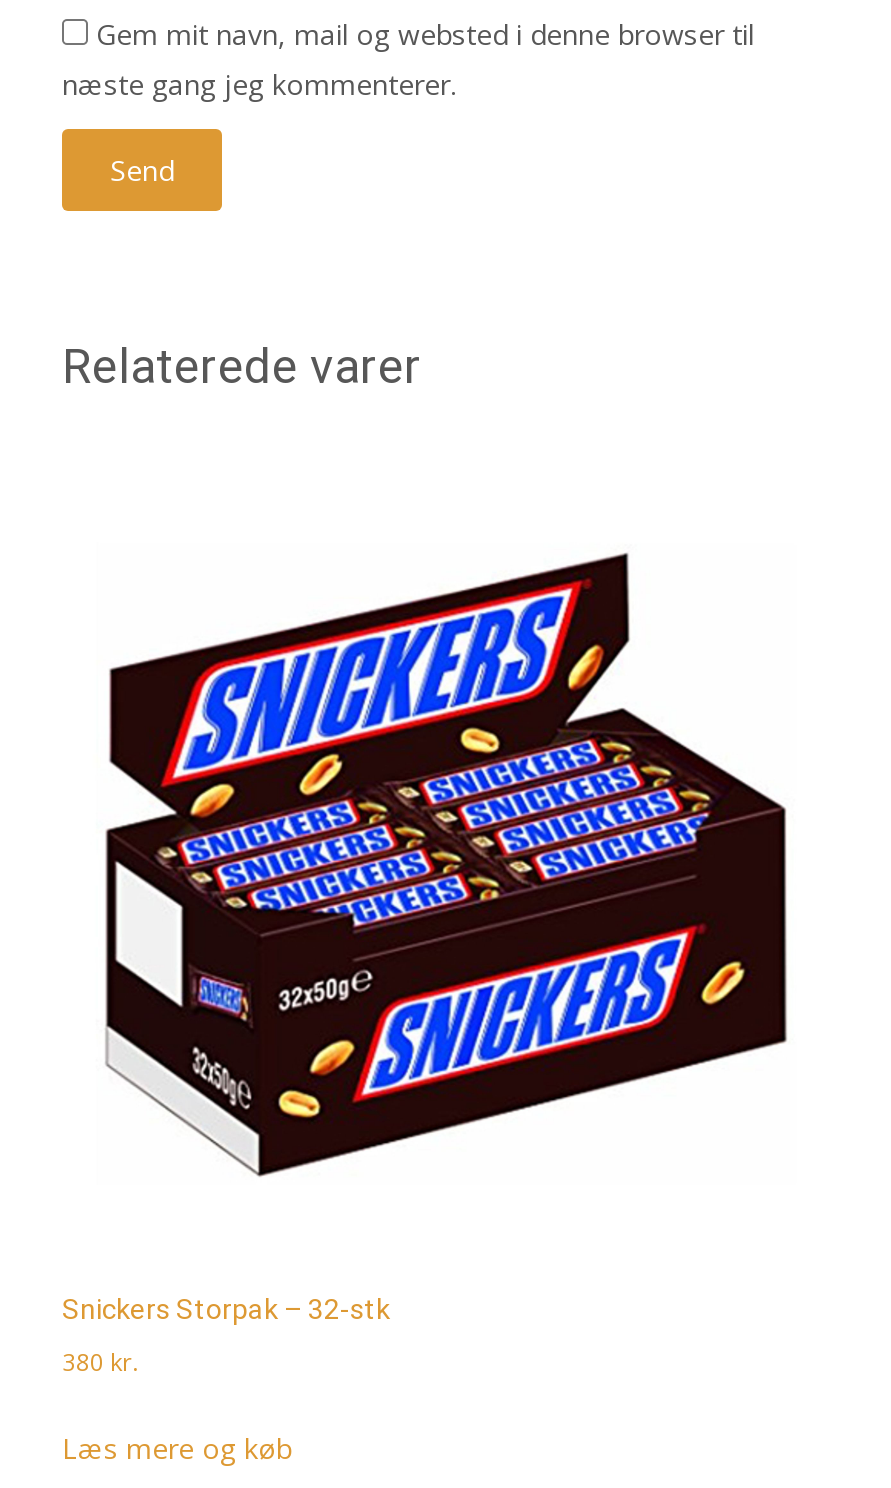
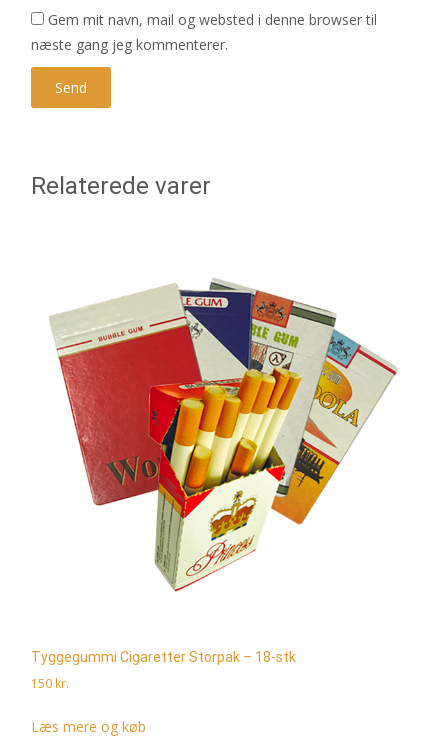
- [image]
+ [image]

- Snickers Storpak – 32-stk
+ Tyggegummi Cigaretter Storpak – 18-stk

- 380 kr.
+ 150 kr.
